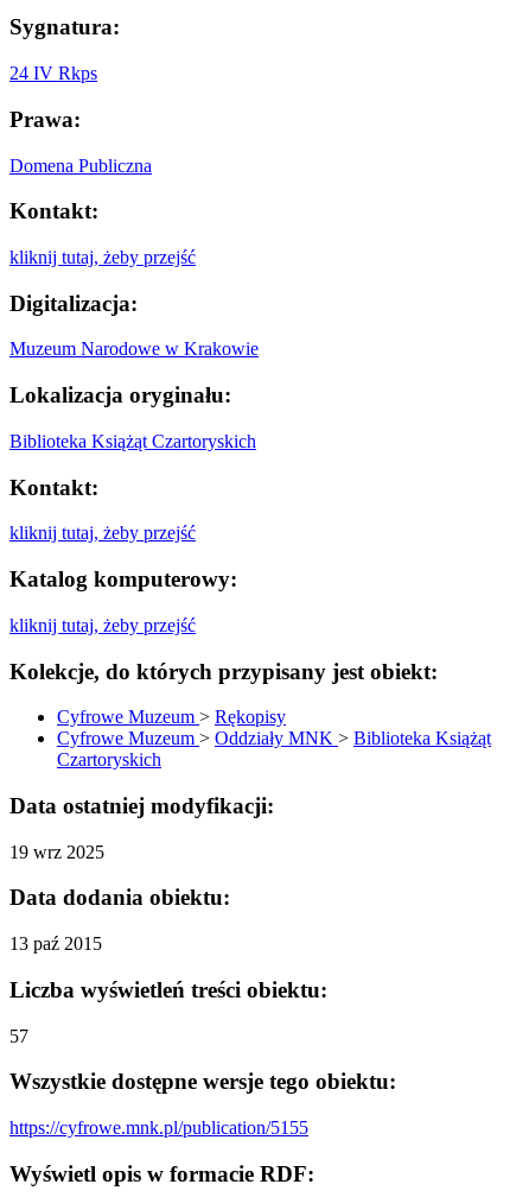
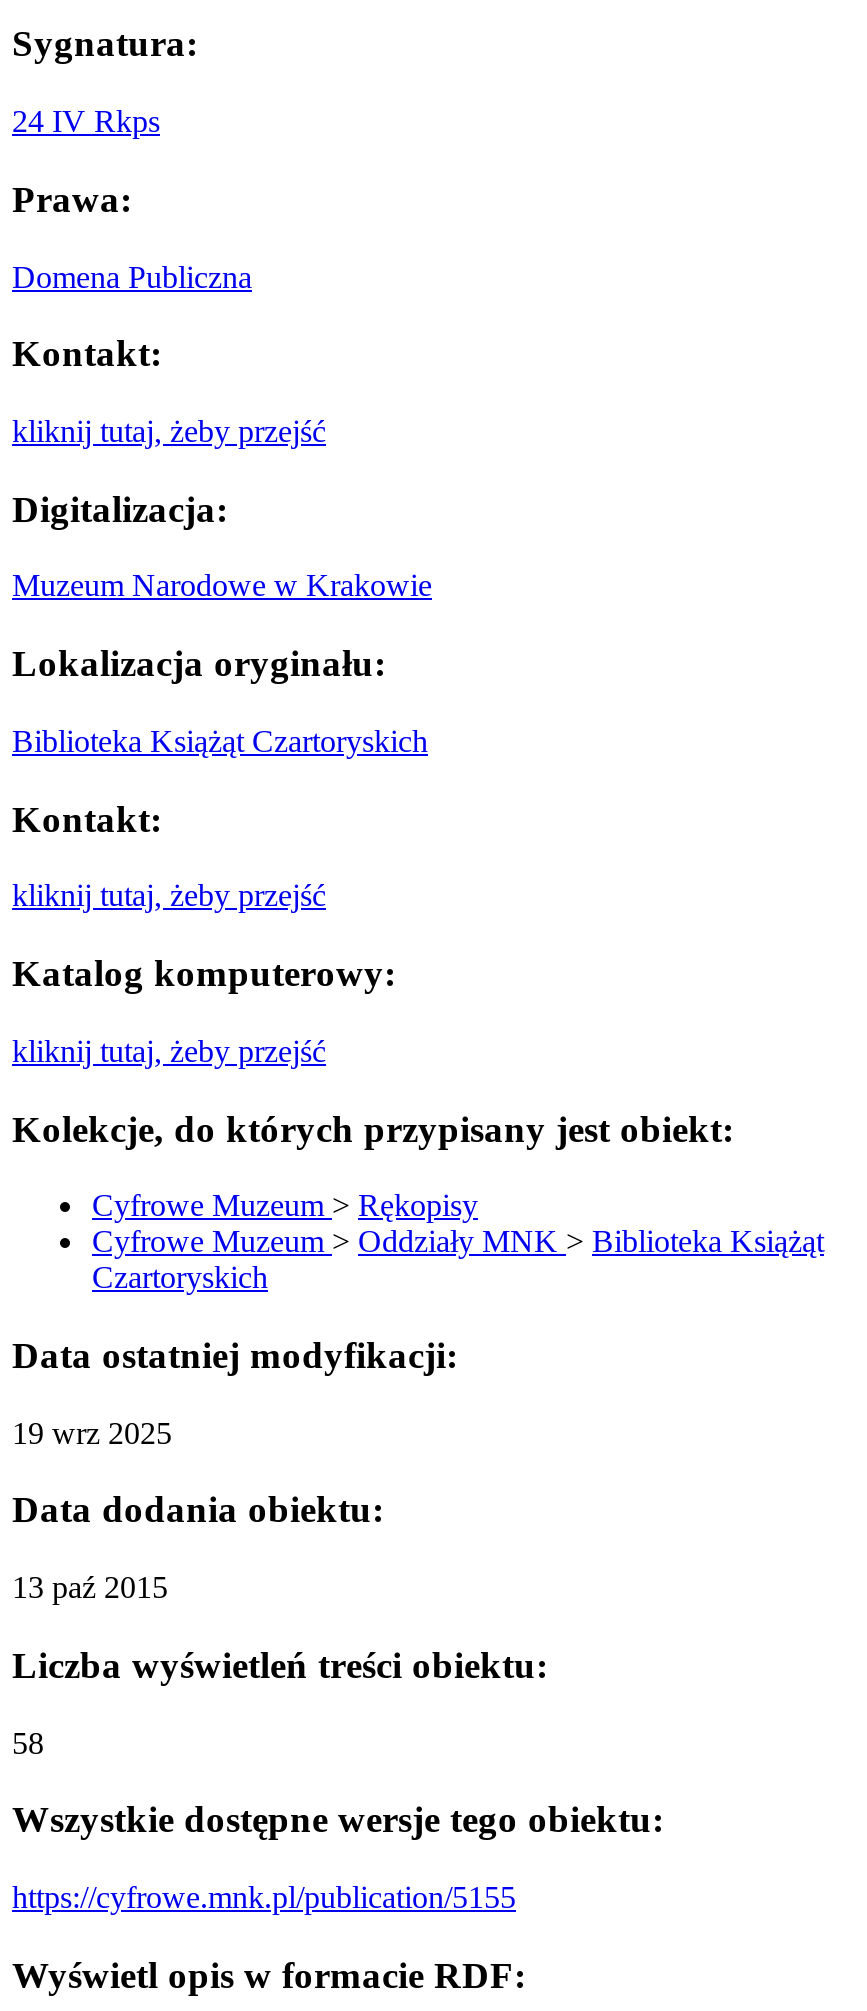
- 57
+ 58
